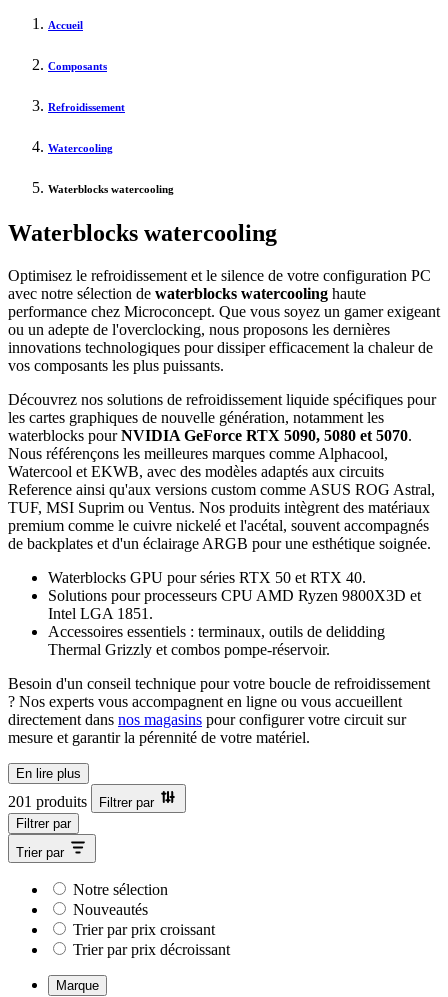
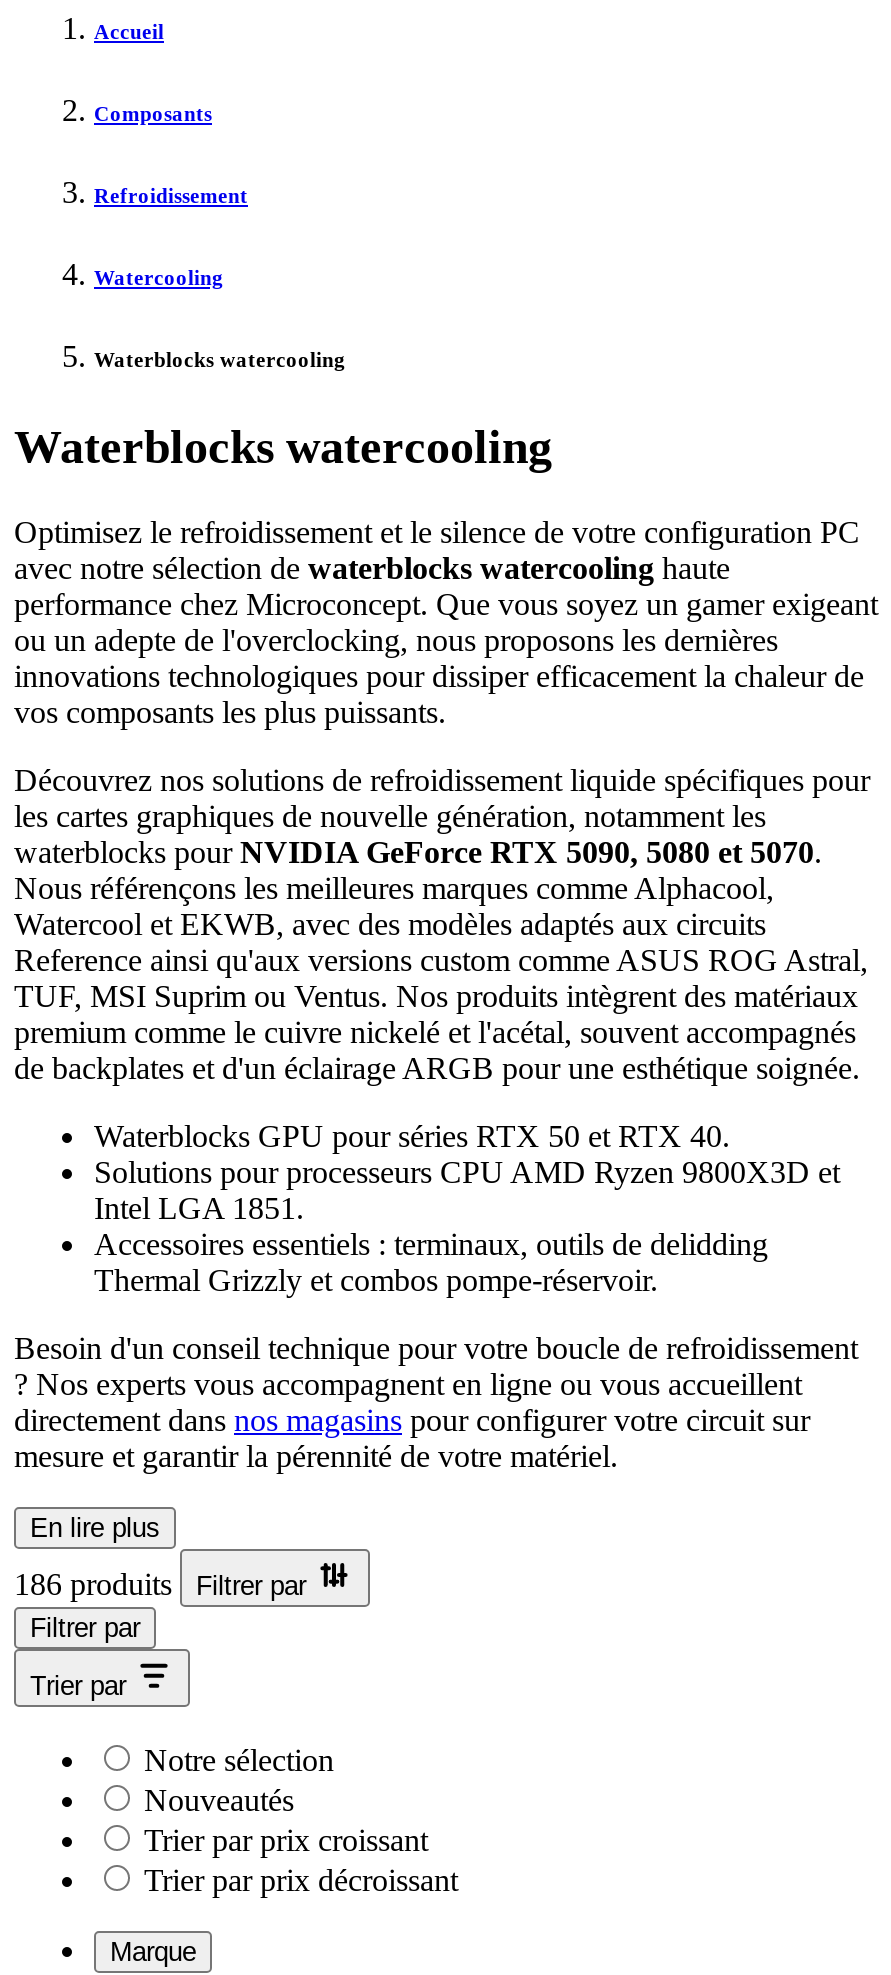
- 201 produits Filtrer par
+ 186 produits Filtrer par
